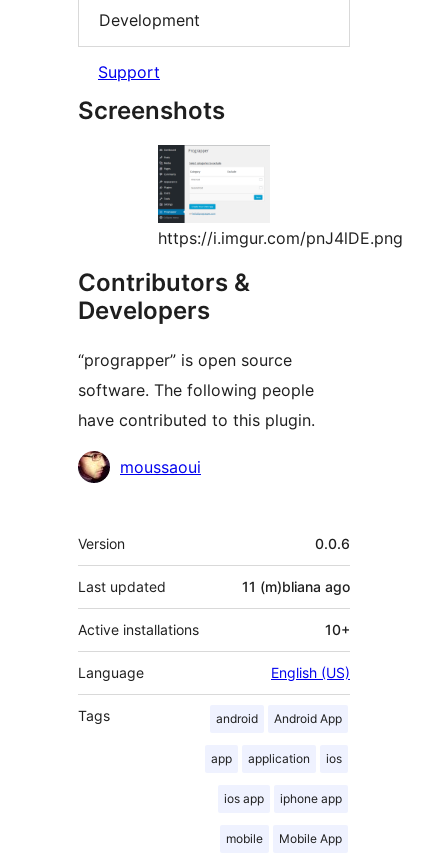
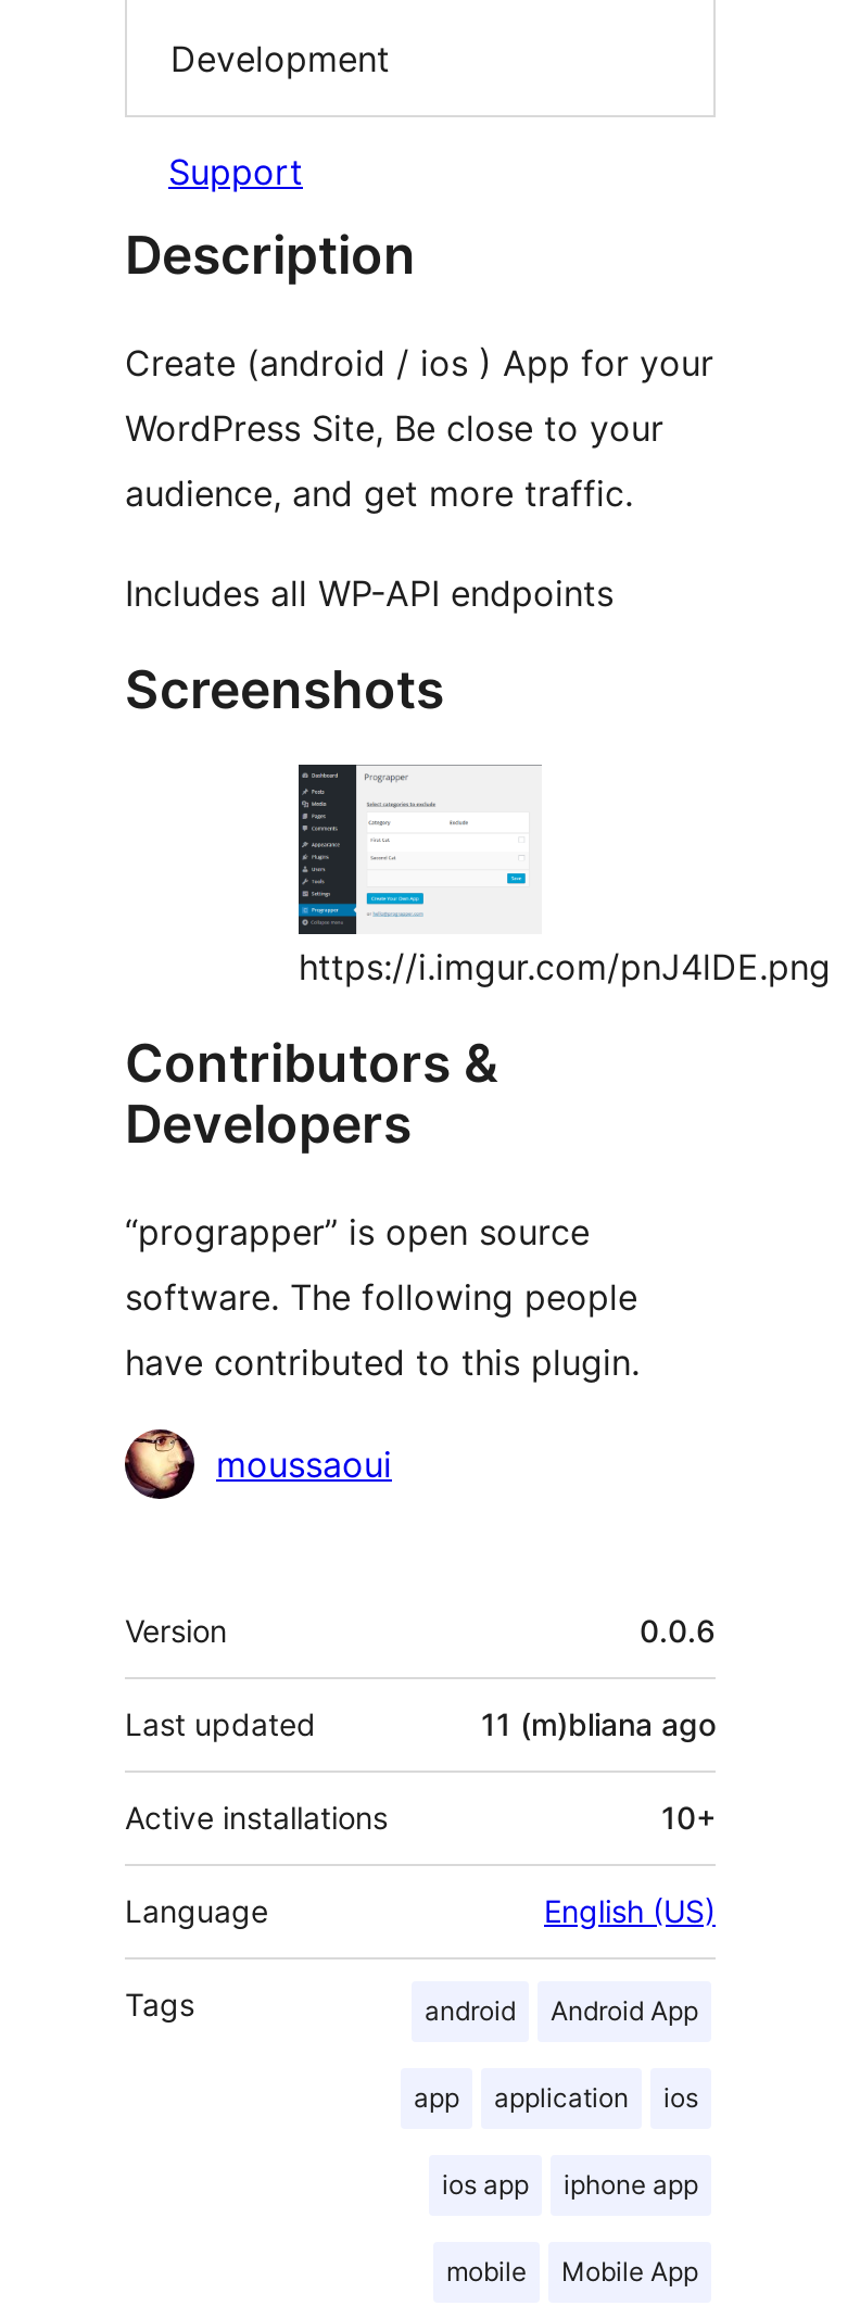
+ Description
+ Create (android / ios ) App for your
+ WordPress Site, Be close to your
+ audience, and get more traffic.
+ Includes all WP-API endpoints
